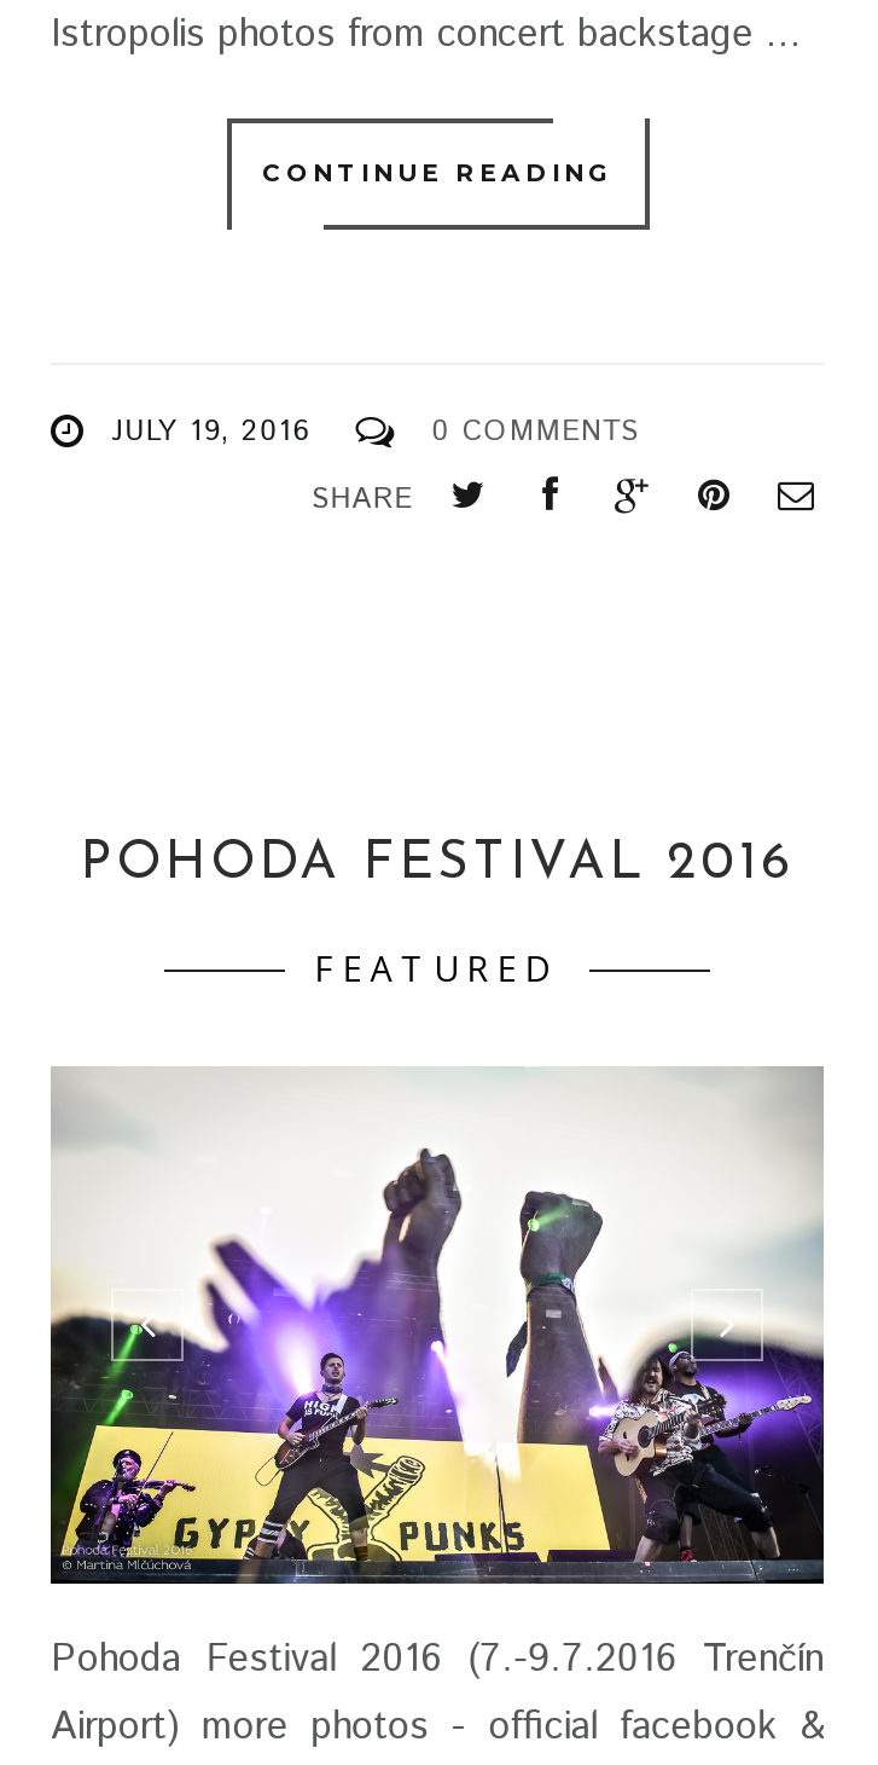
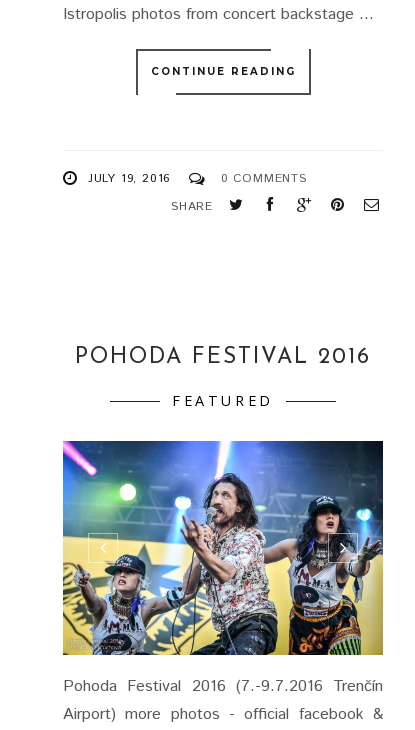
- [image]
+ [image]
